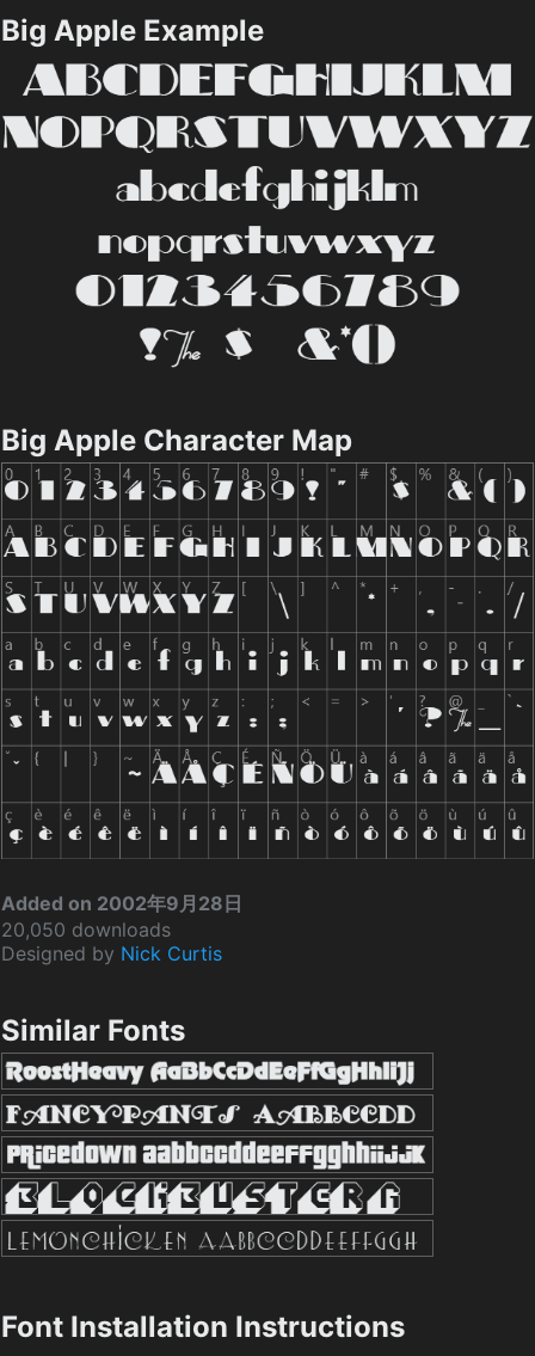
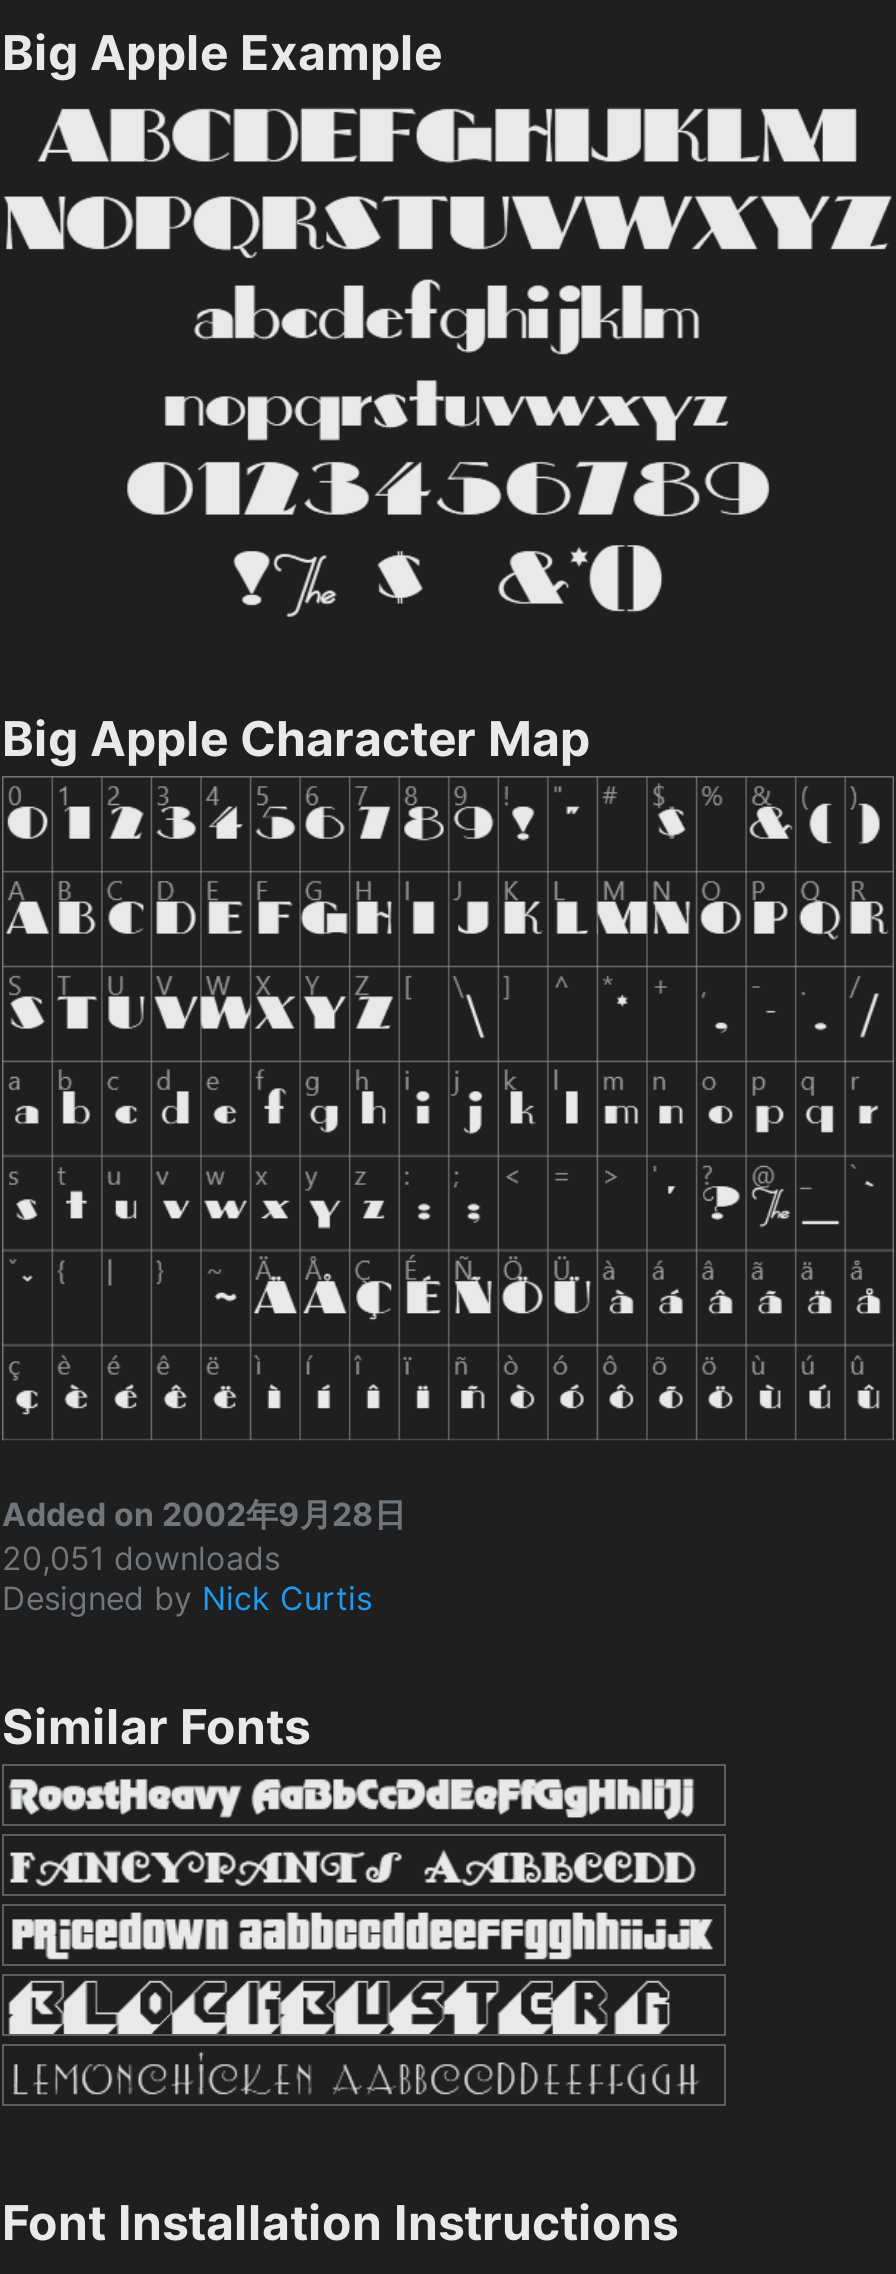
- 20,050 downloads
+ 20,051 downloads
